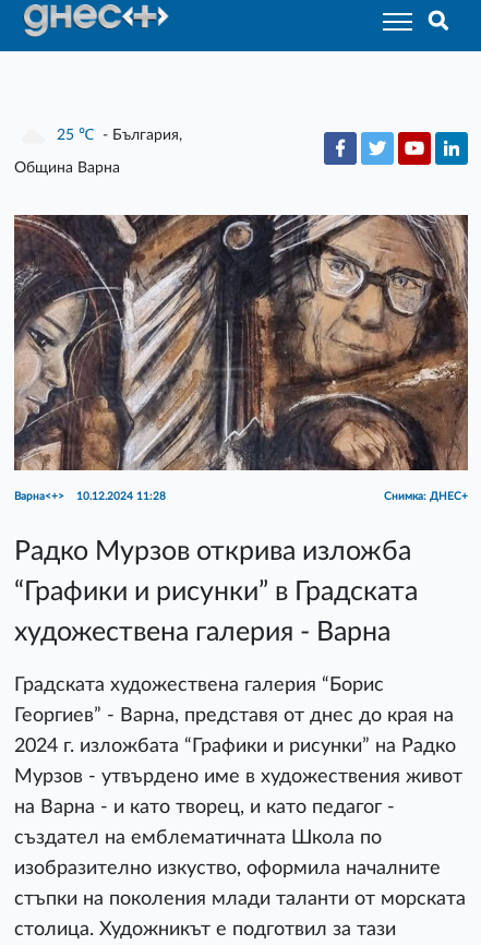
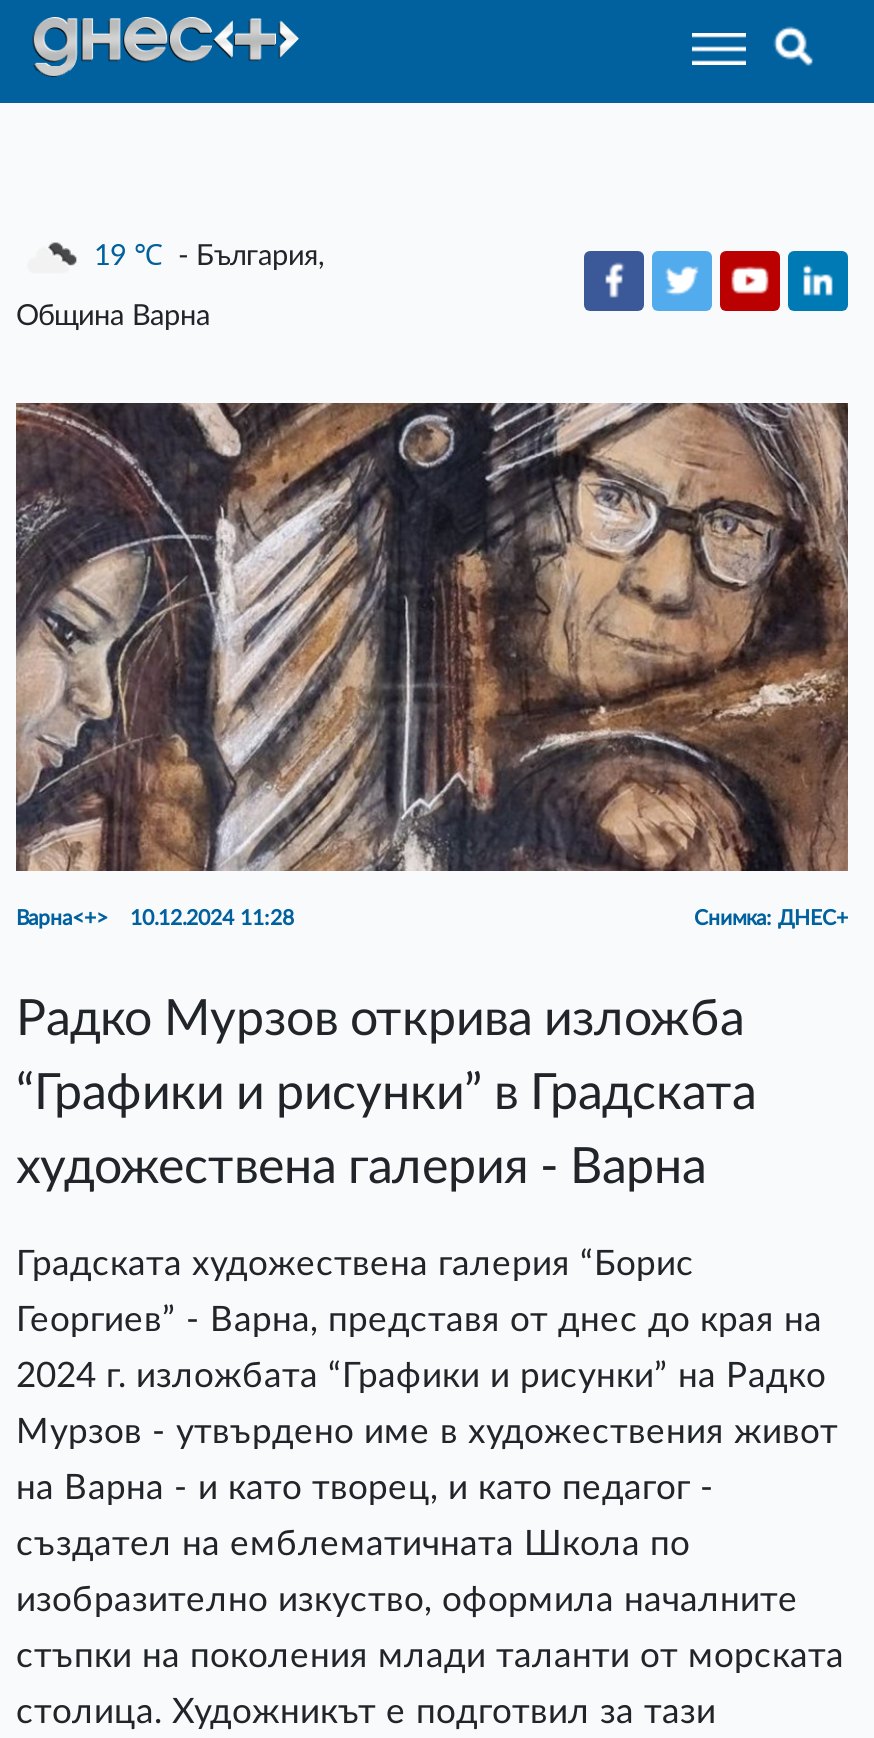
- 25 ℃ - България,
+ 19 ℃ - България,
